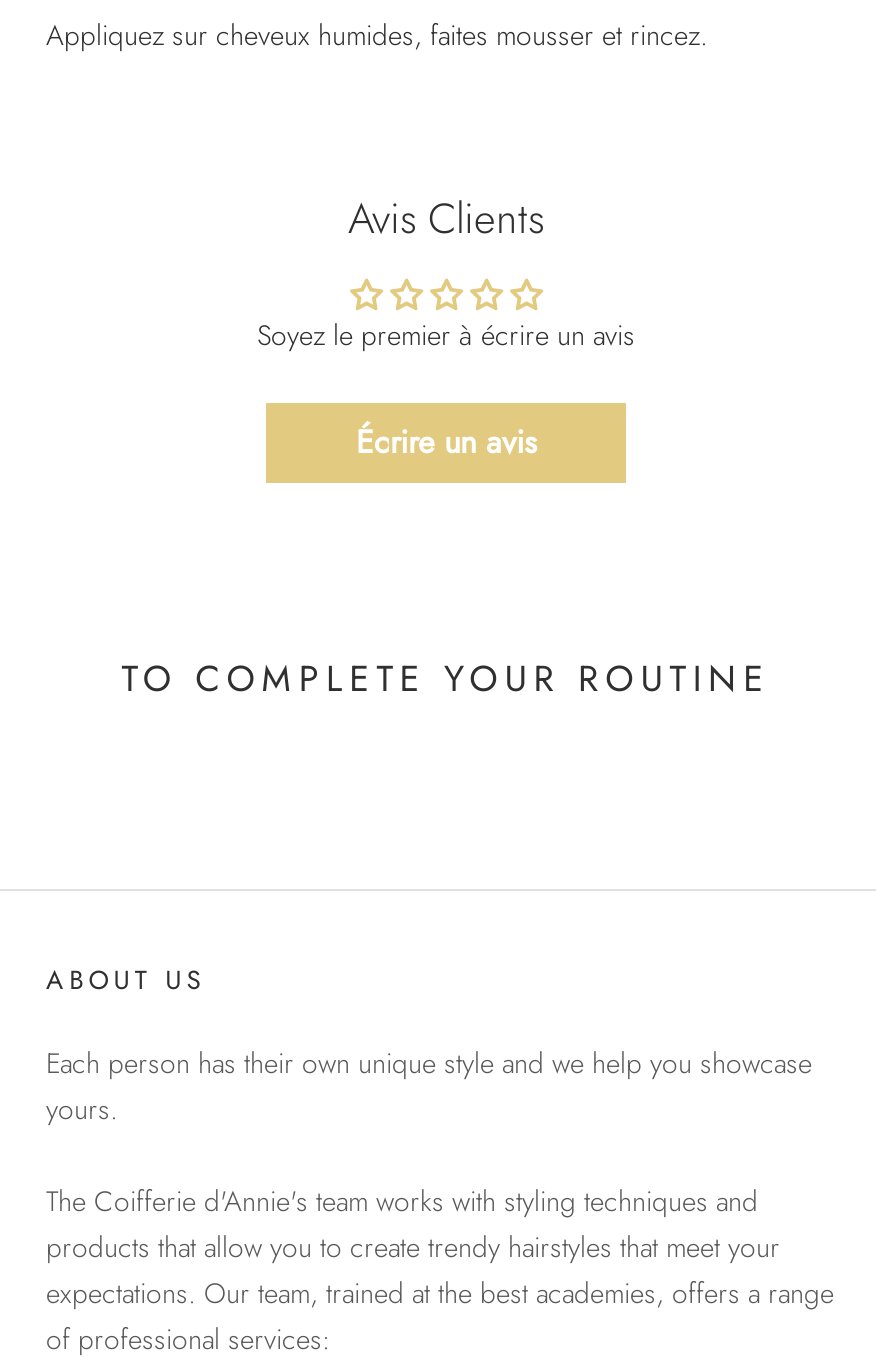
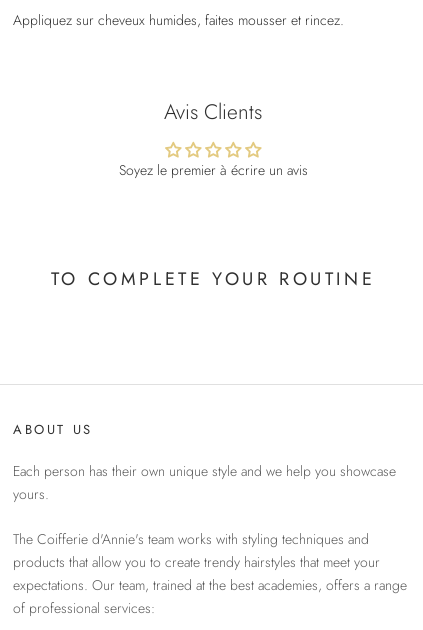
- Écrire un avis
